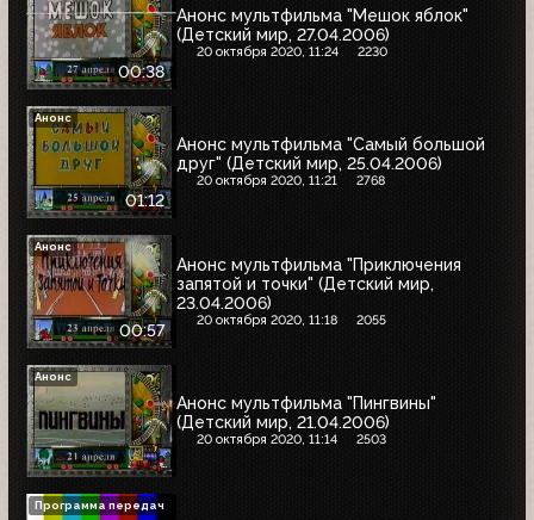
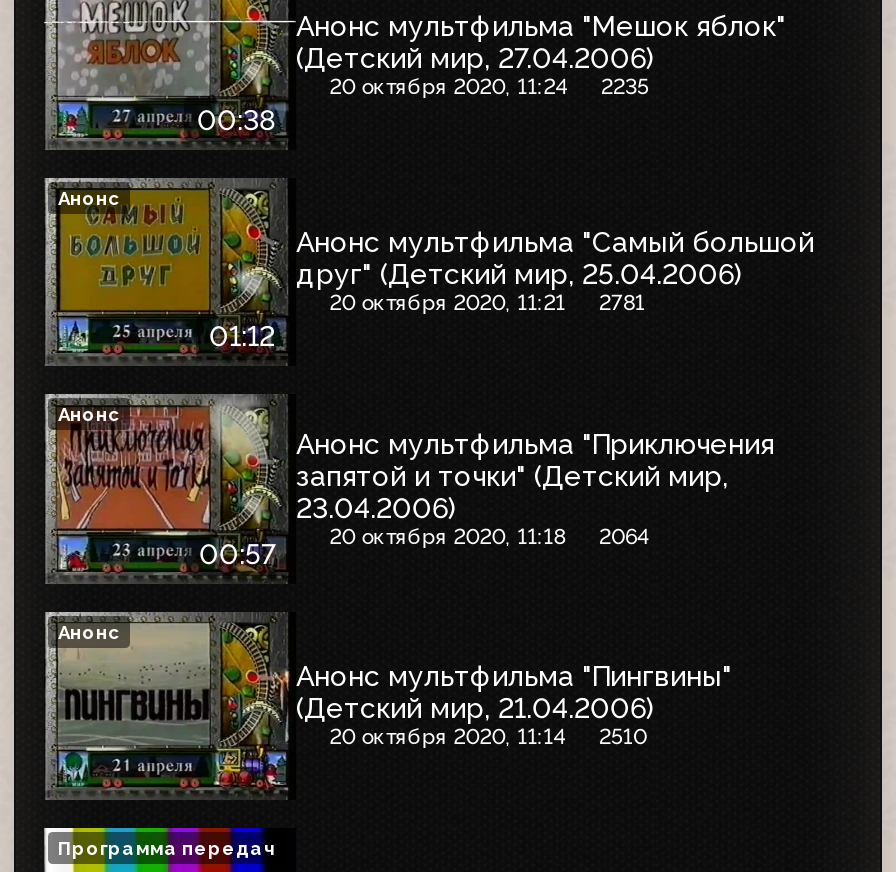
- 20 октября 2020, 11:24 2230
+ 20 октября 2020, 11:24 2235

- 20 октября 2020, 11:21 2768
+ 20 октября 2020, 11:21 2781

- 20 октября 2020, 11:18 2055
+ 20 октября 2020, 11:18 2064

- 20 октября 2020, 11:14 2503
+ 20 октября 2020, 11:14 2510
